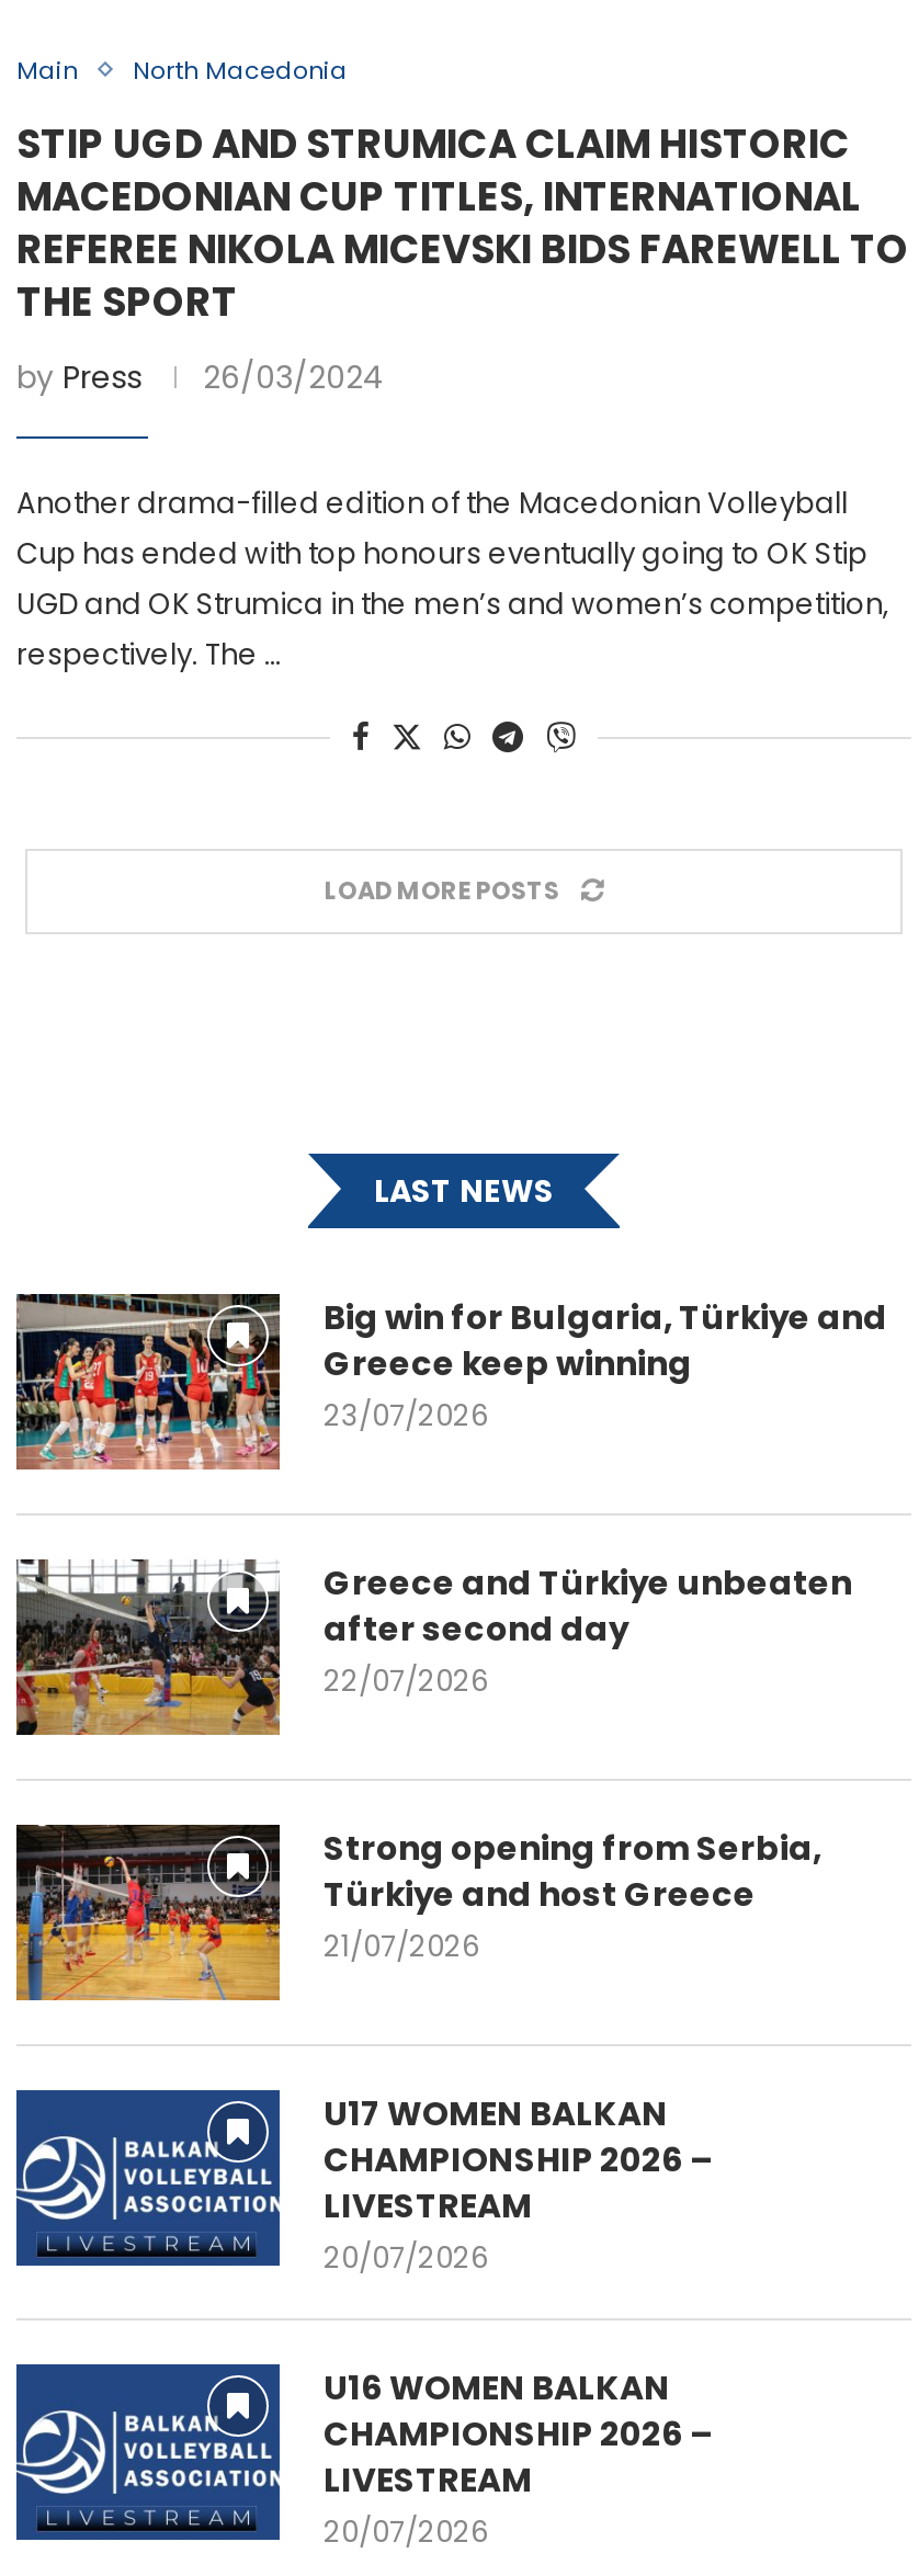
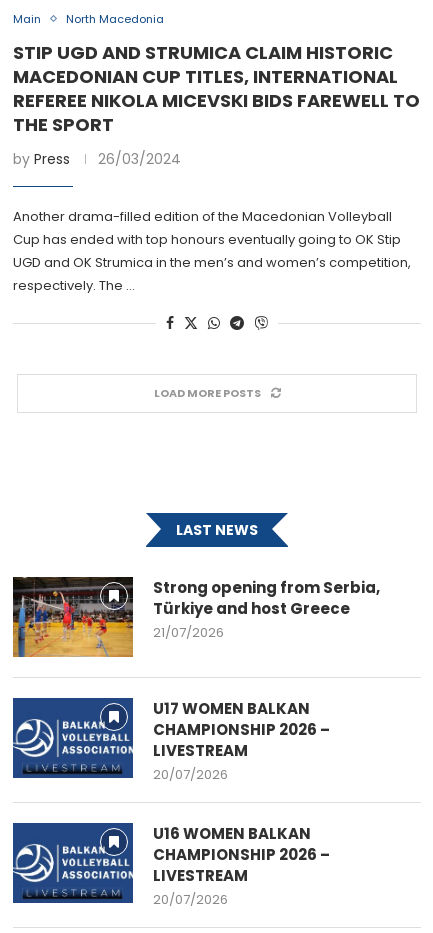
- [image]
- Big win for Bulgaria, Türkiye and
- Greece keep winning
- 23/07/2026

- [image]
- Greece and Türkiye unbeaten
- after second day
- 22/07/2026
